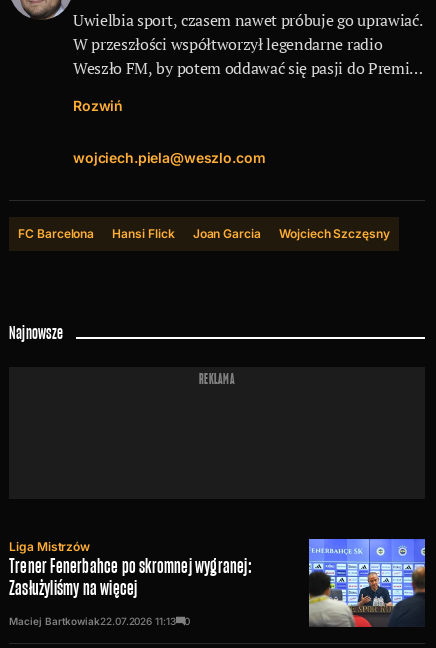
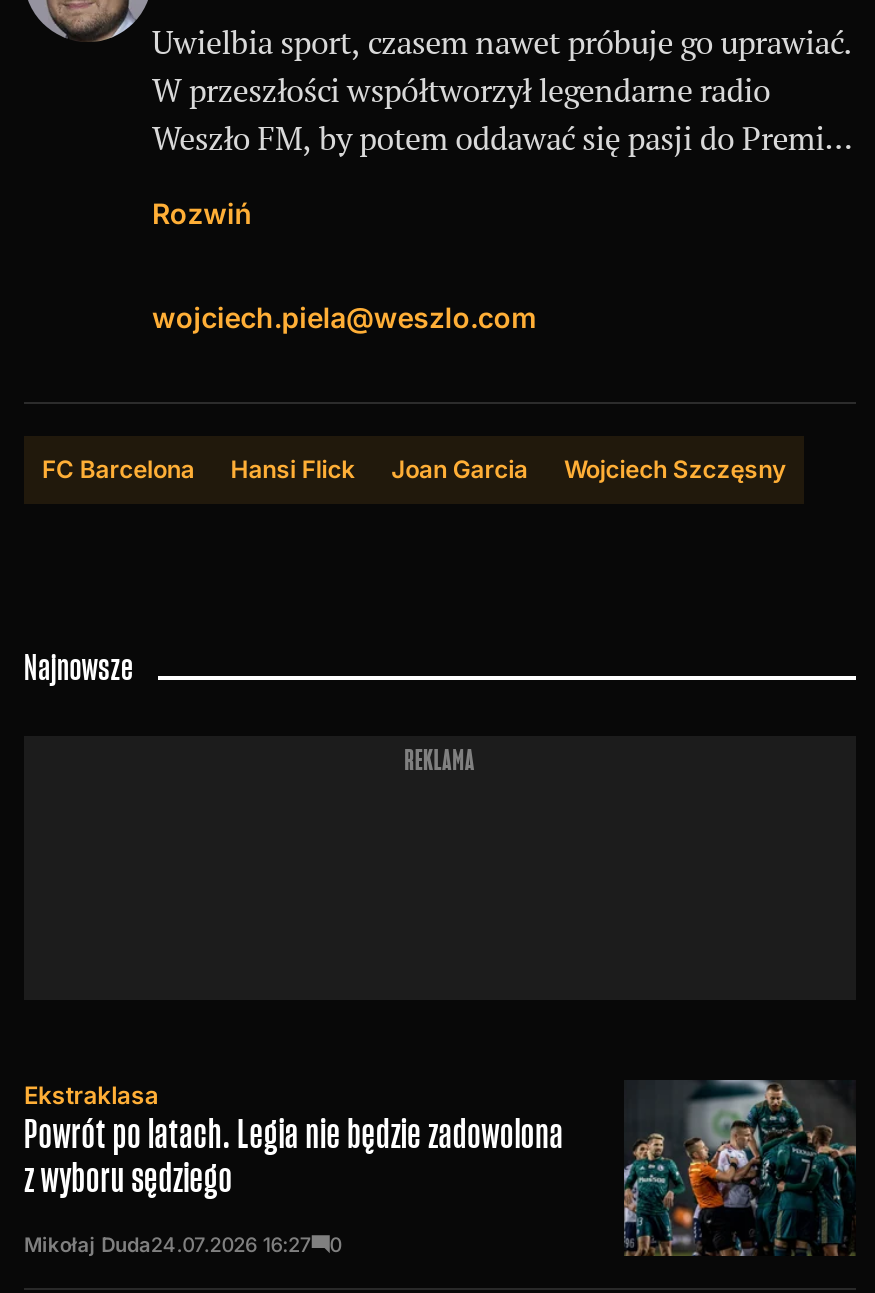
- Liga Mistrzów
- Trener Fenerbahce po skromnej wygranej:
- Zasłużyliśmy na więcej
+ Ekstraklasa
+ Powrót po latach. Legia nie będzie zadowolona
+ z wyboru sędziego

- [image]
+ [image]

- Maciej Bartkowiak22.07.2026 11:13
+ Mikołaj Duda24.07.2026 16:27
